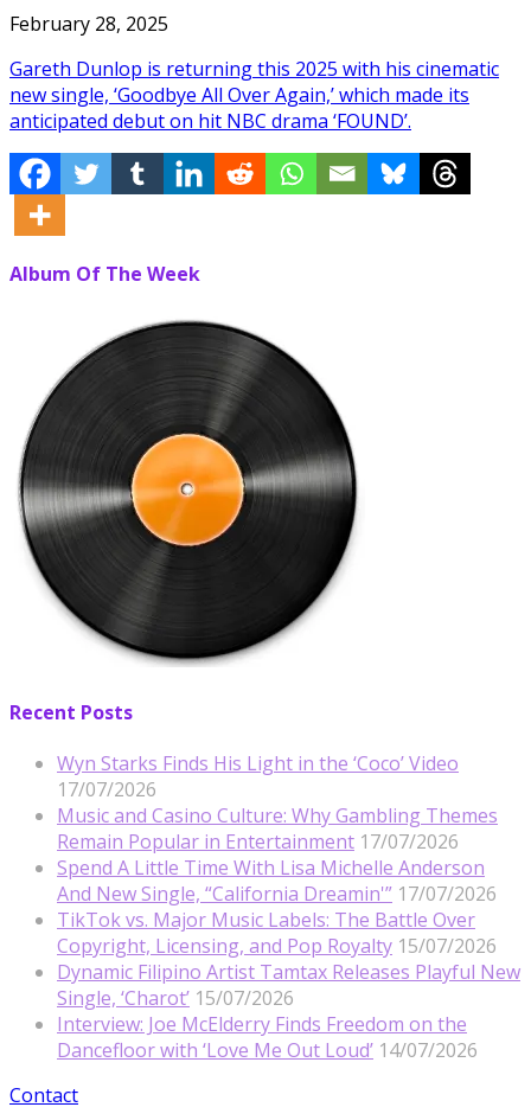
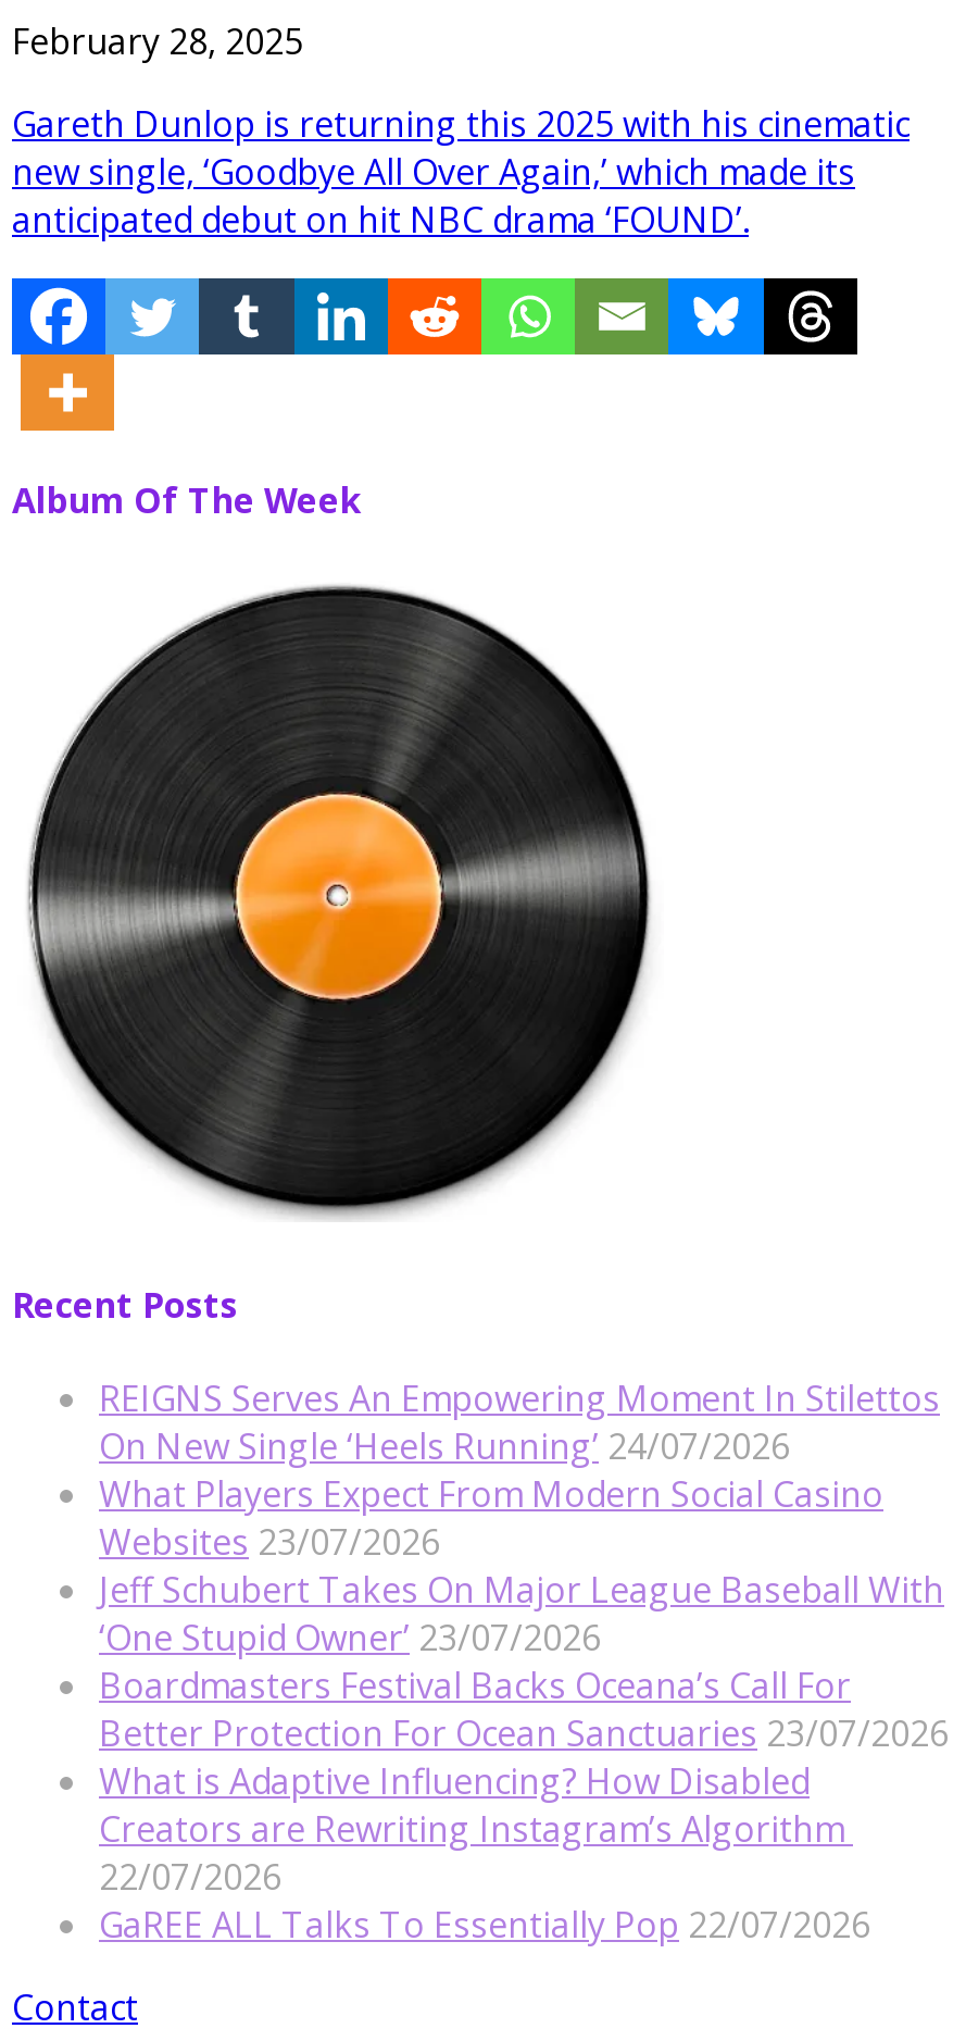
- Wyn Starks Finds His Light in the ‘Coco’ Video
- 17/07/2026
- Music and Casino Culture: Why Gambling Themes
- Remain Popular in Entertainment 17/07/2026
- Spend A Little Time With Lisa Michelle Anderson
- And New Single, “California Dreamin'” 17/07/2026
- TikTok vs. Major Music Labels: The Battle Over
- Copyright, Licensing, and Pop Royalty 15/07/2026
- Dynamic Filipino Artist Tamtax Releases Playful New
- Single, ‘Charot’ 15/07/2026
- Interview: Joe McElderry Finds Freedom on the
- Dancefloor with ‘Love Me Out Loud’ 14/07/2026
+ REIGNS Serves An Empowering Moment In Stilettos
+ On New Single ‘Heels Running’ 24/07/2026
+ What Players Expect From Modern Social Casino
+ Websites 23/07/2026
+ Jeff Schubert Takes On Major League Baseball With
+ ‘One Stupid Owner’ 23/07/2026
+ Boardmasters Festival Backs Oceana’s Call For
+ Better Protection For Ocean Sanctuaries 23/07/2026
+ What is Adaptive Influencing? How Disabled
+ Creators are Rewriting Instagram’s Algorithm
+ 22/07/2026
+ GaREE ALL Talks To Essentially Pop 22/07/2026
